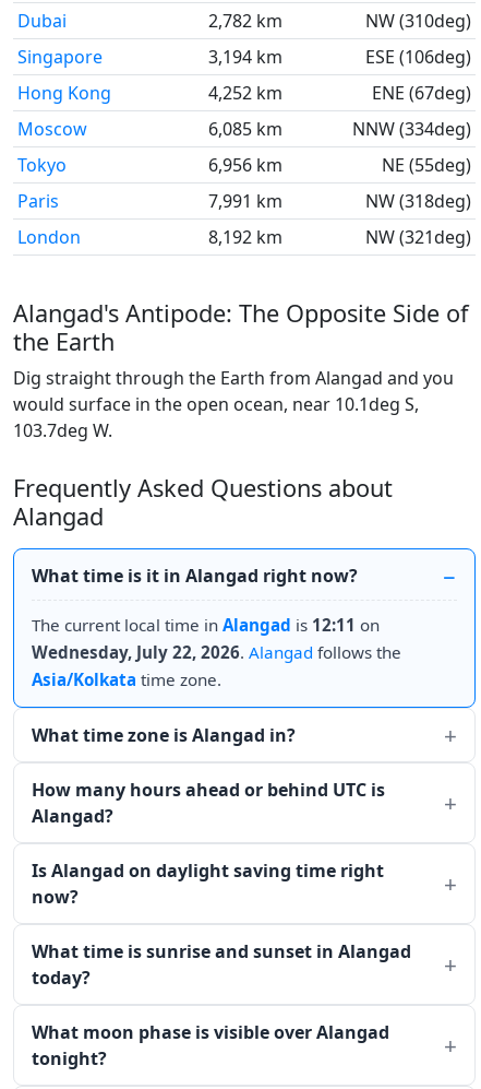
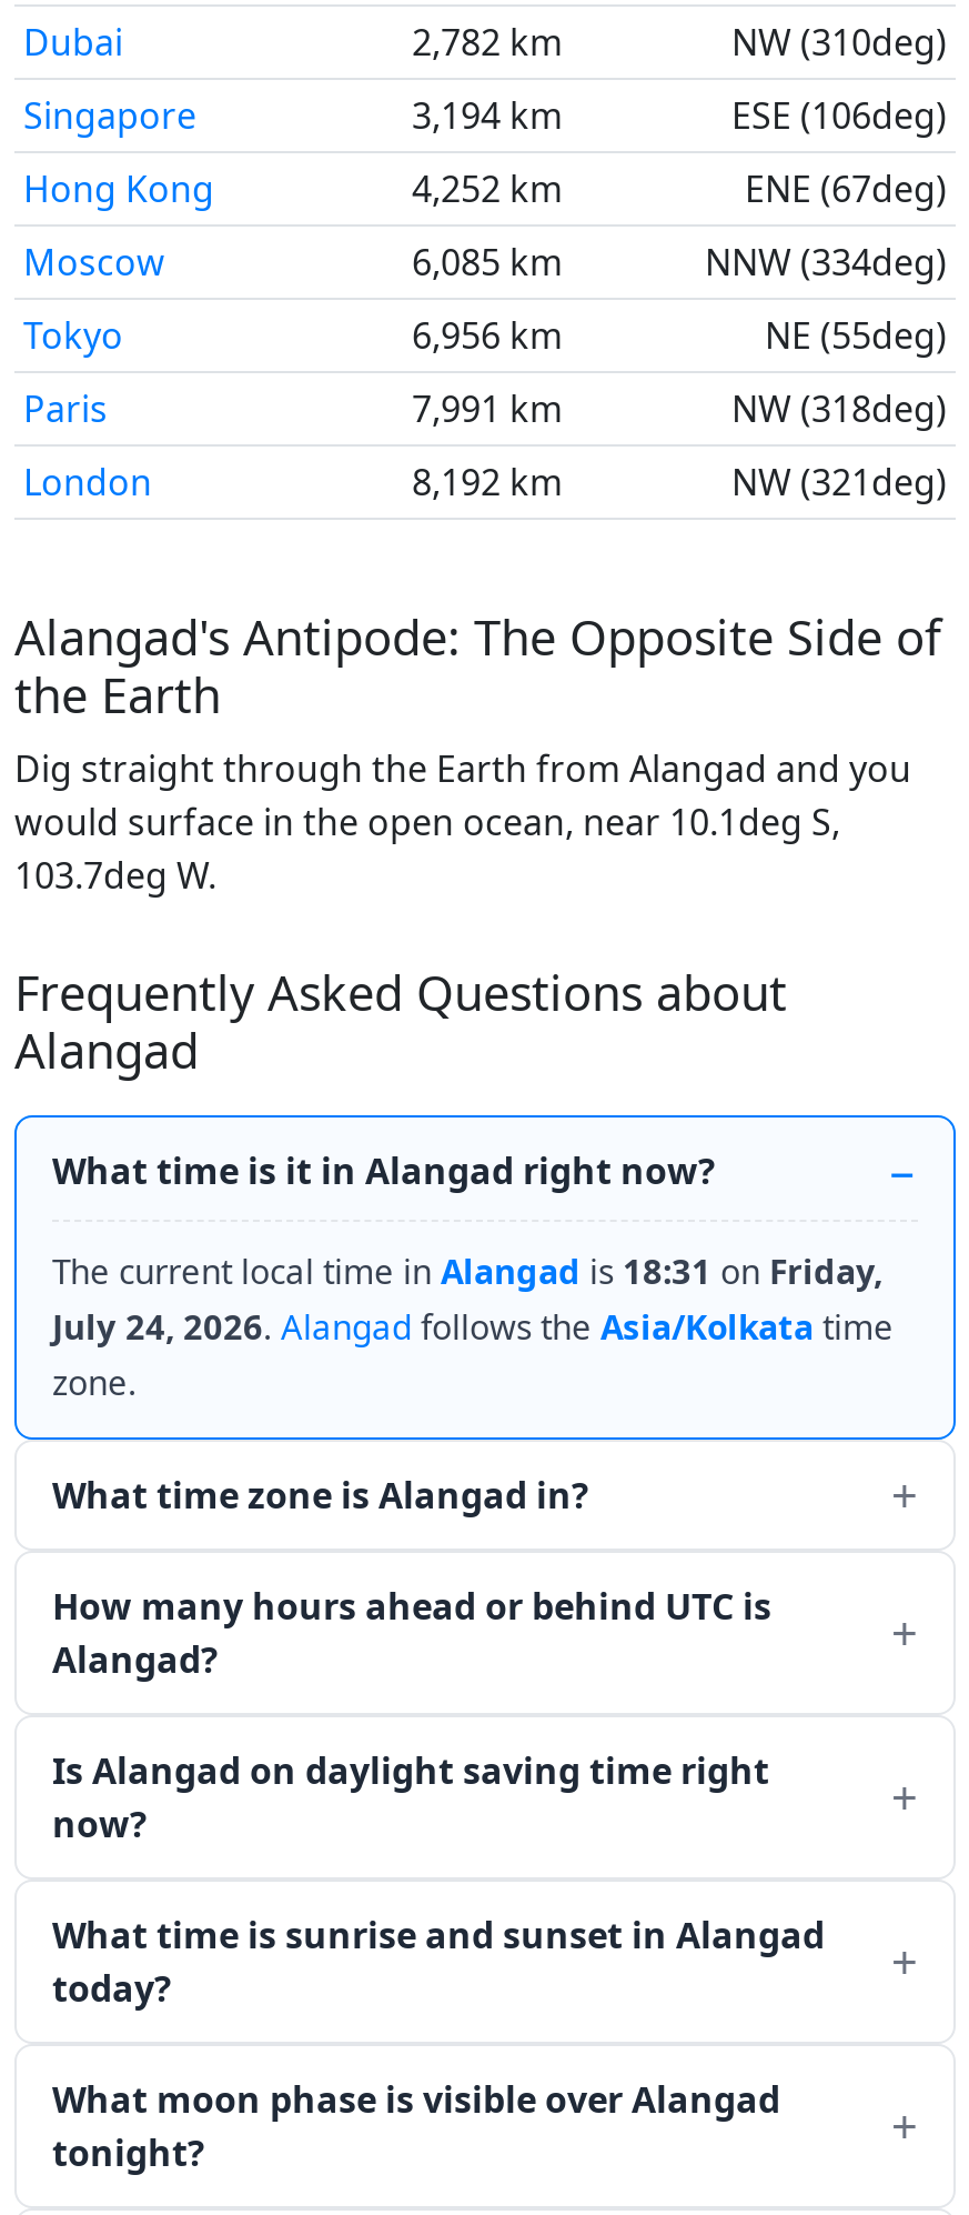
- The current local time in Alangad is 12:11 on
- Wednesday, July 22, 2026. Alangad follows the
- Asia/Kolkata time zone.
+ The current local time in Alangad is 18:31 on Friday,
+ July 24, 2026. Alangad follows the Asia/Kolkata time
+ zone.
